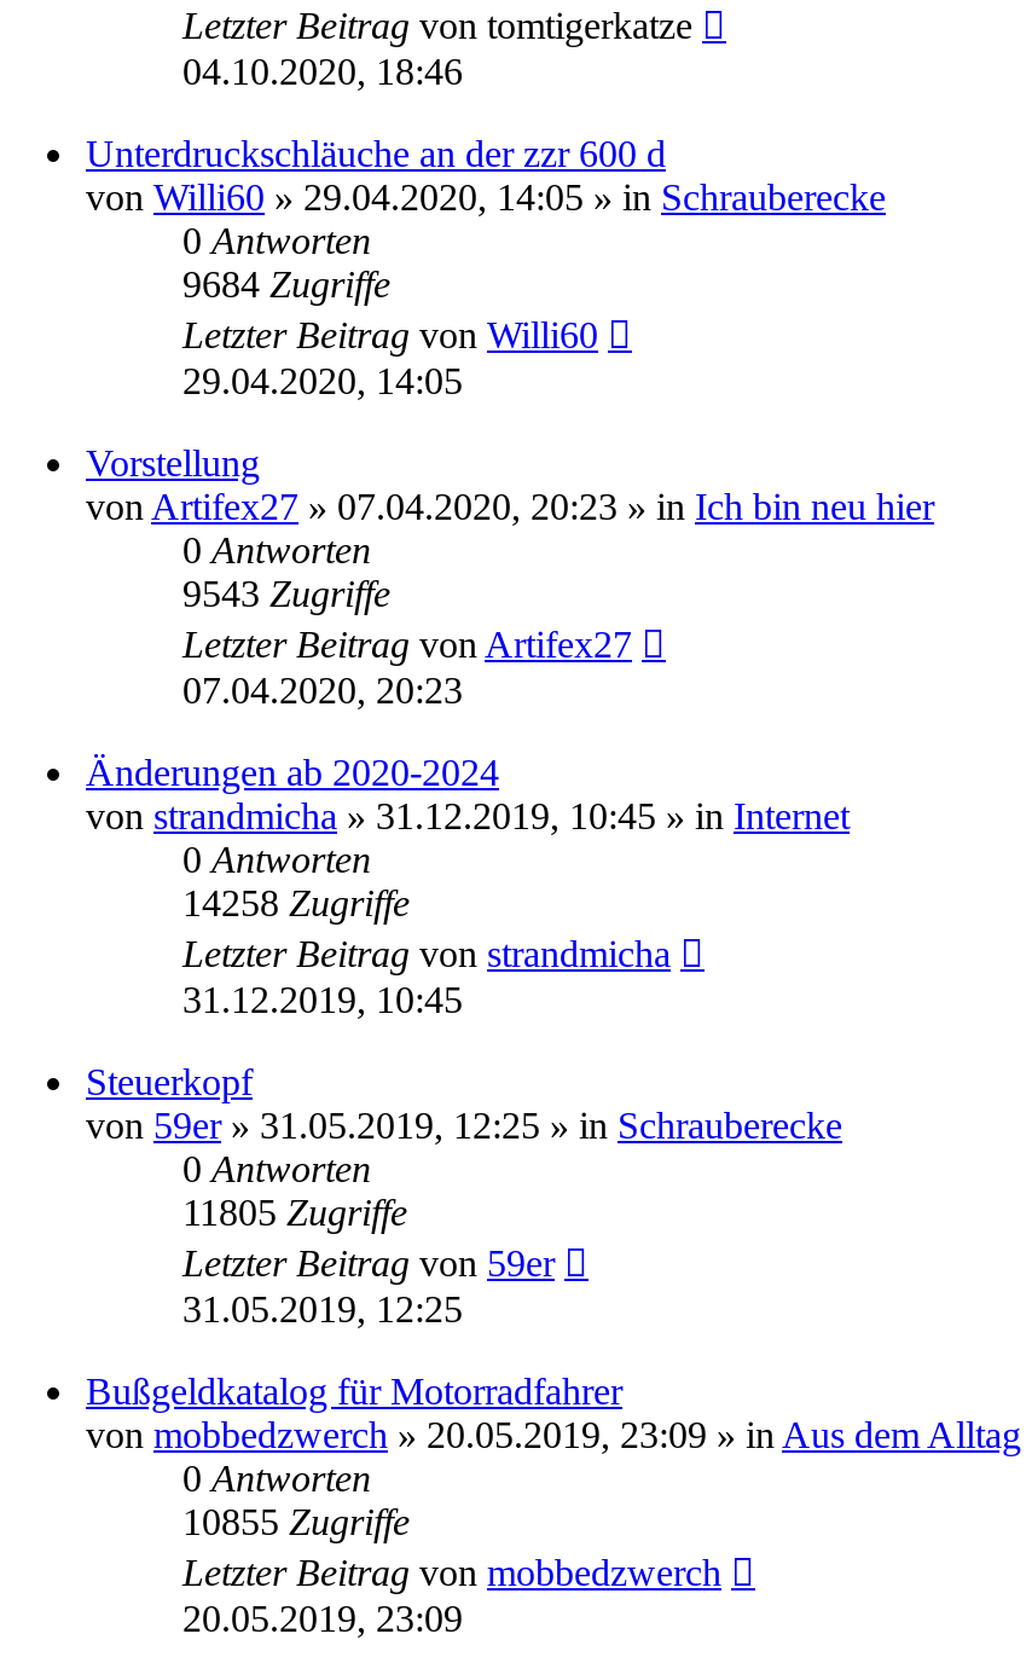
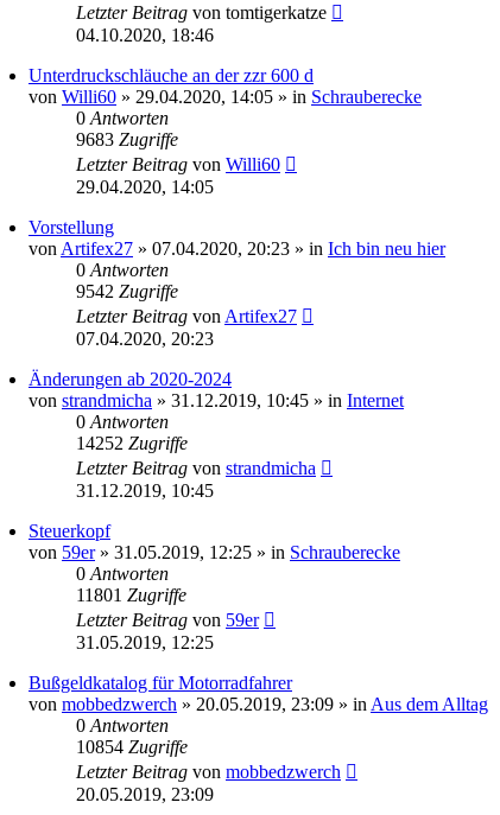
- 9684 Zugriffe
+ 9683 Zugriffe

- 9543 Zugriffe
+ 9542 Zugriffe

- 14258 Zugriffe
+ 14252 Zugriffe

- 11805 Zugriffe
+ 11801 Zugriffe

- 10855 Zugriffe
+ 10854 Zugriffe
